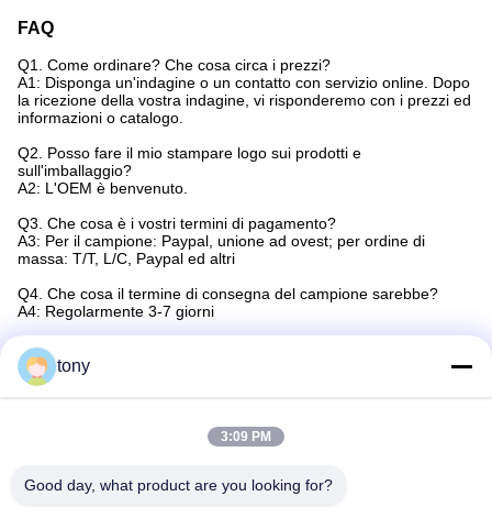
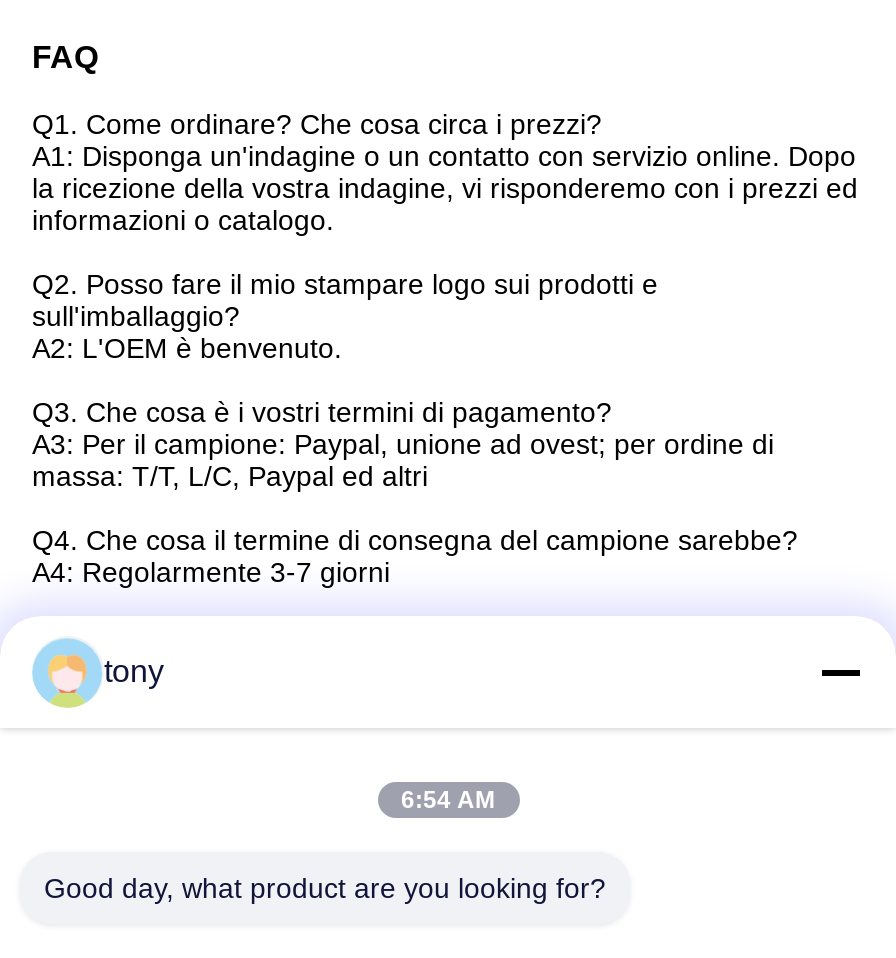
- 3:09 PM
+ 6:54 AM
